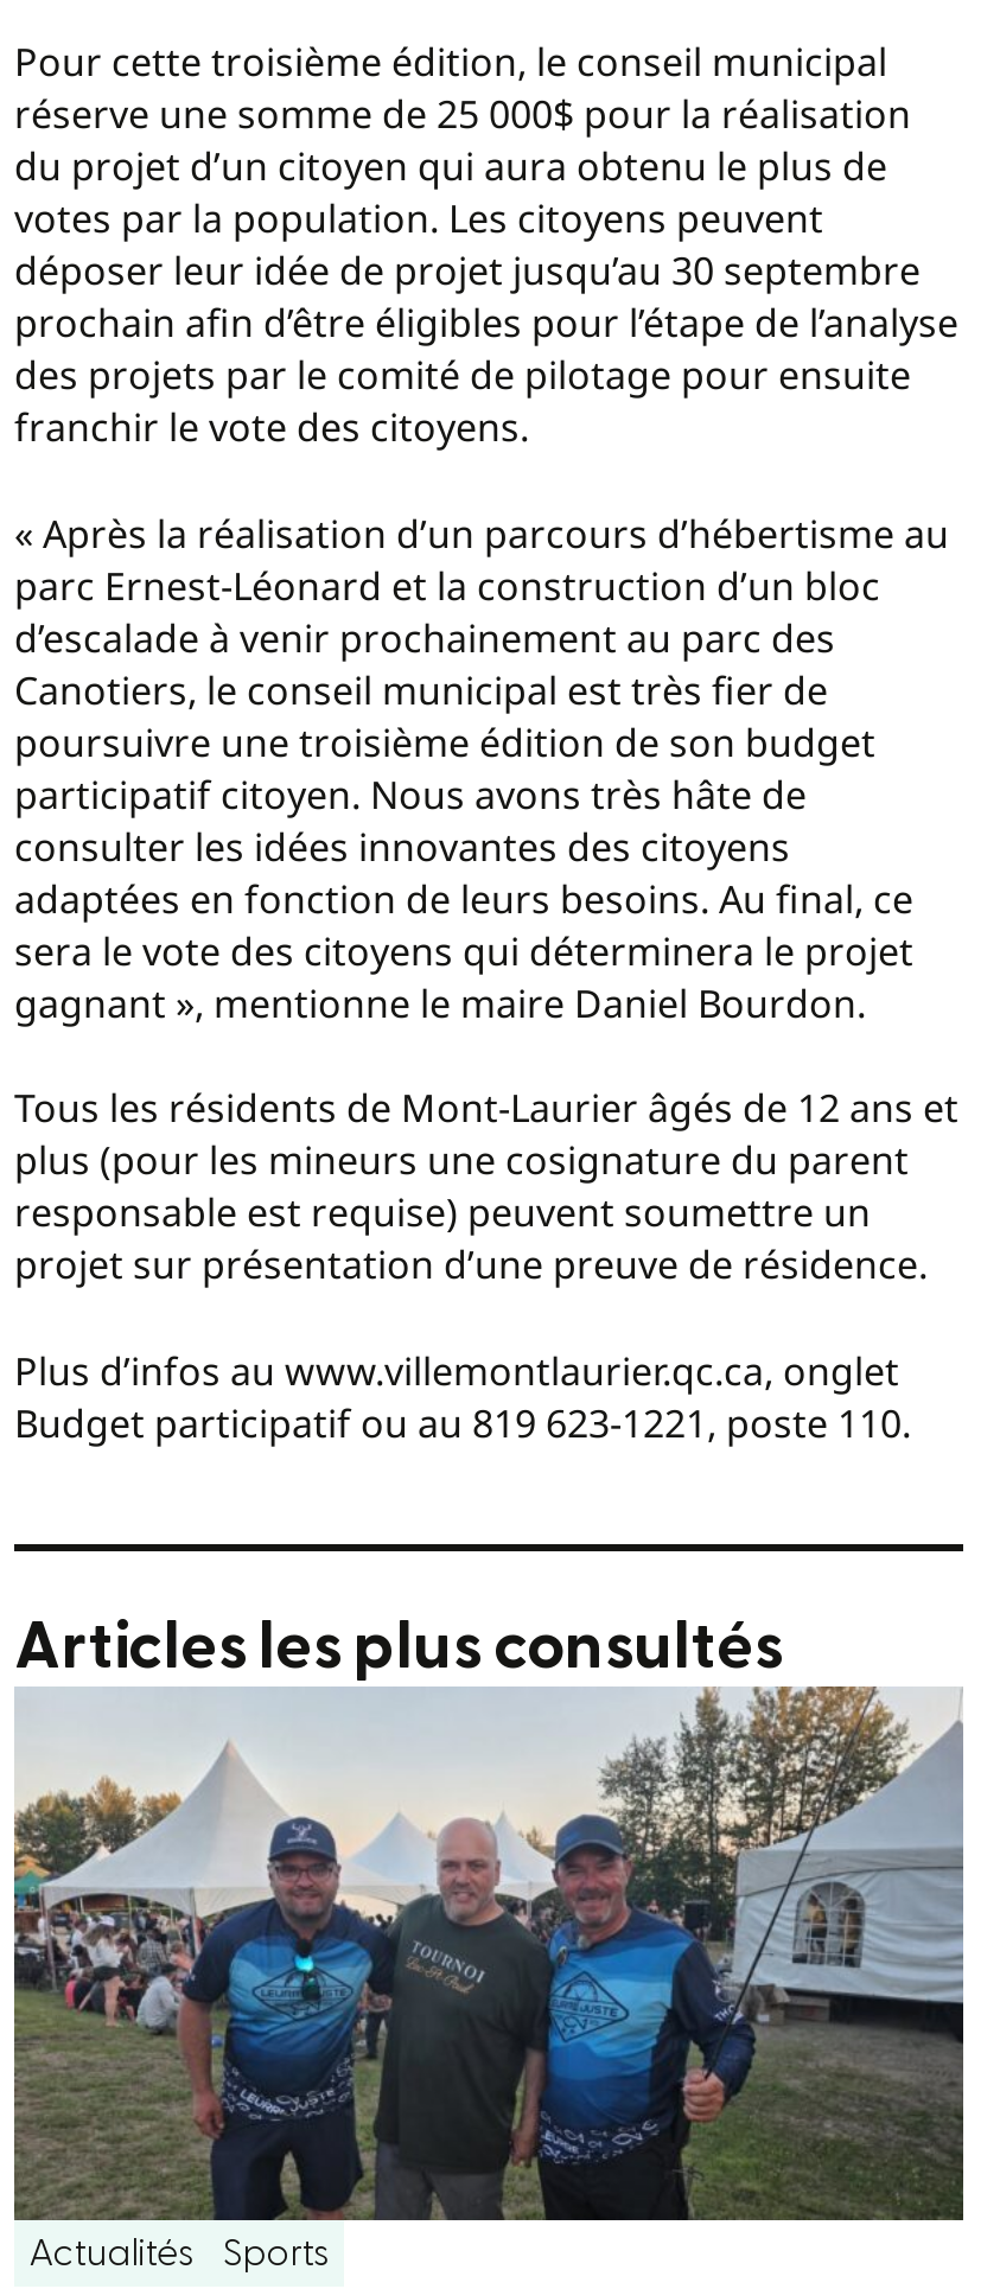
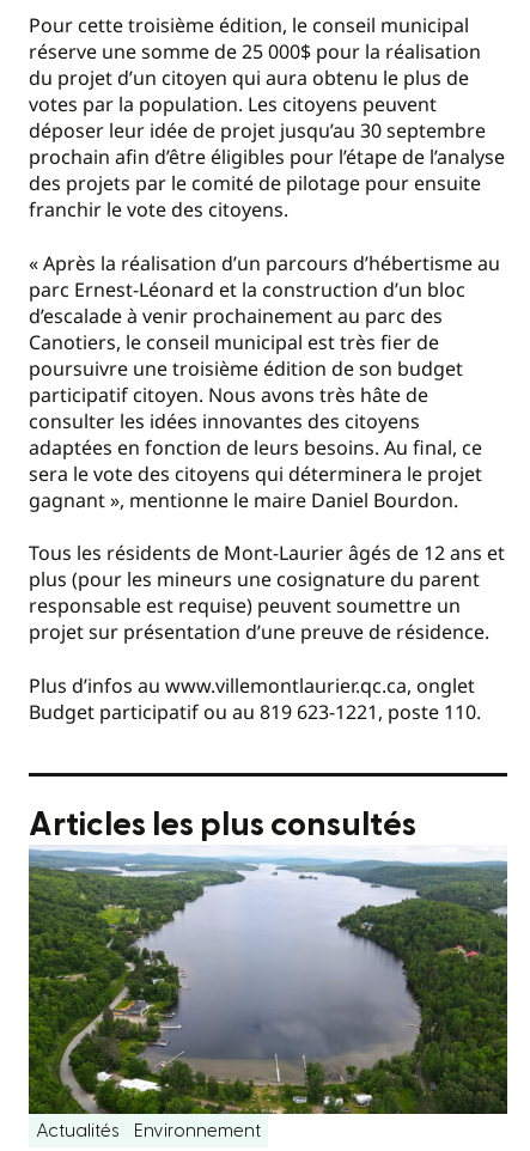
- [image]
- Sports
+ [image]
+ Environnement
